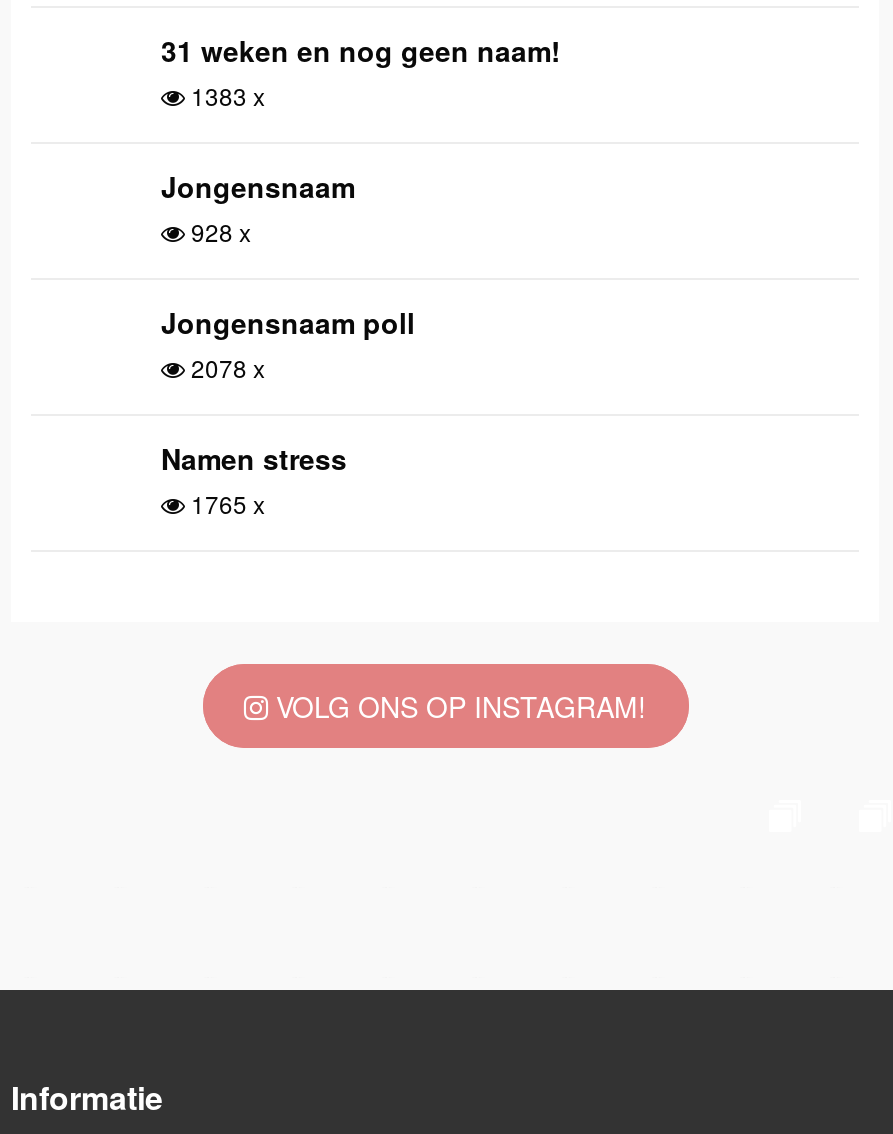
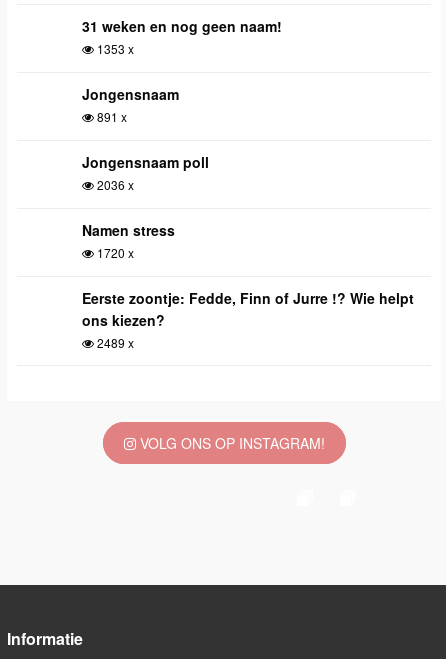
- 1383 x
+ 1353 x

- 928 x
+ 891 x

- 2078 x
+ 2036 x

- 1765 x
+ 1720 x
+ Eerste zoontje: Fedde, Finn of Jurre !? Wie helpt
+ ons kiezen?
+ 2489 x
